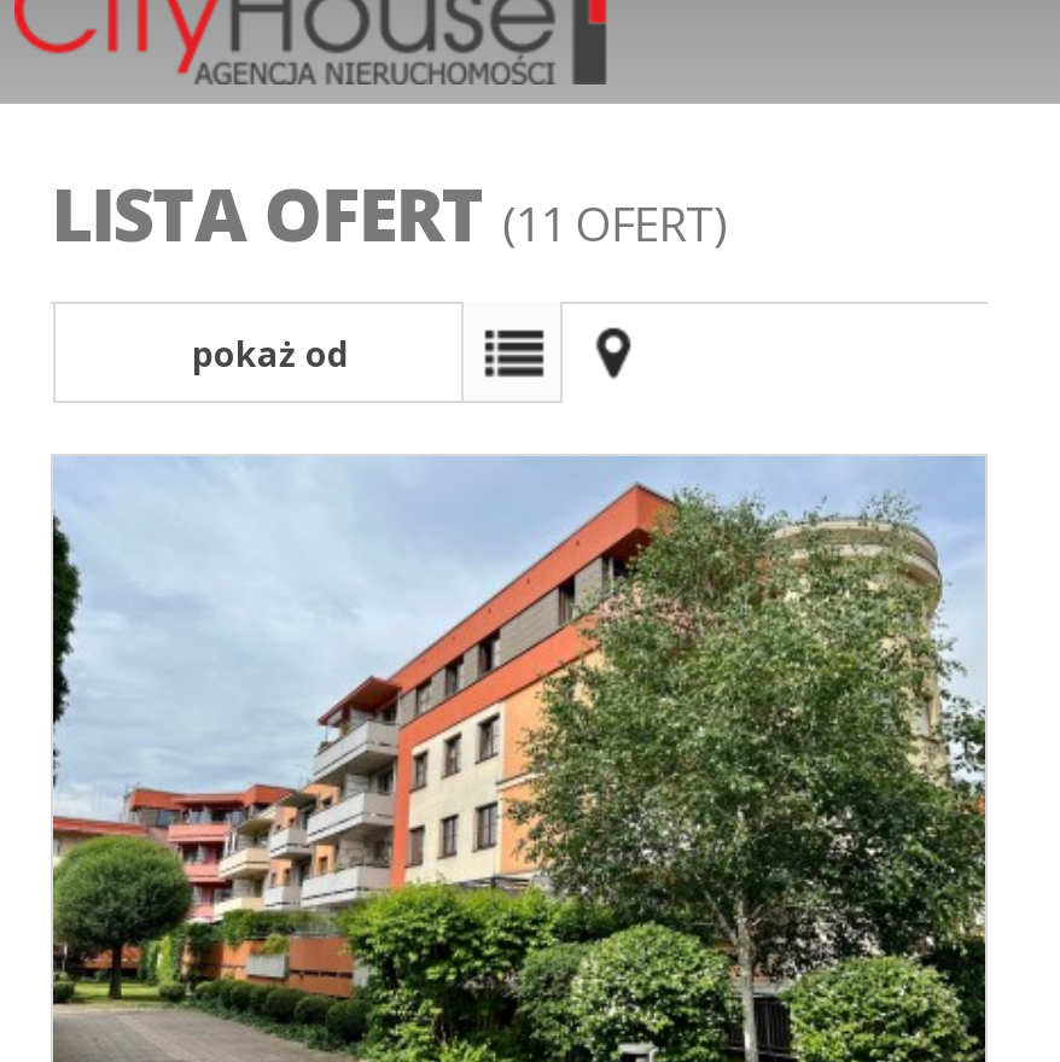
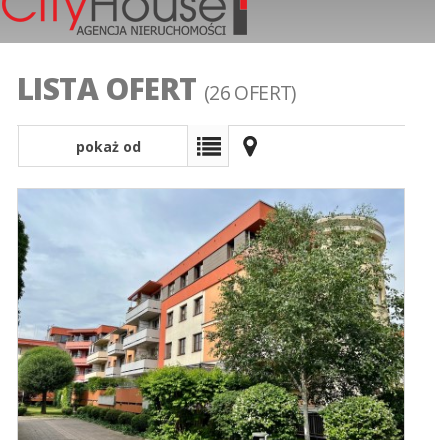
- LISTA OFERT (11 OFERT)
+ LISTA OFERT (26 OFERT)
